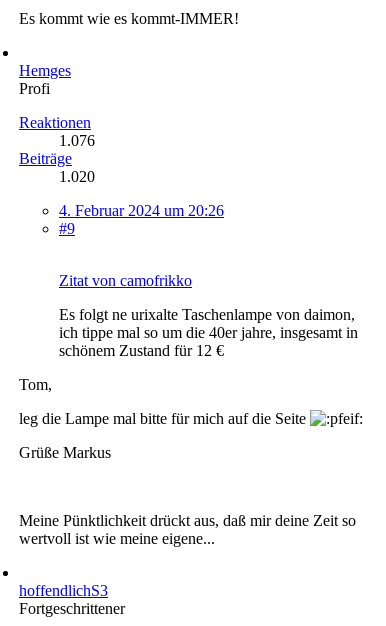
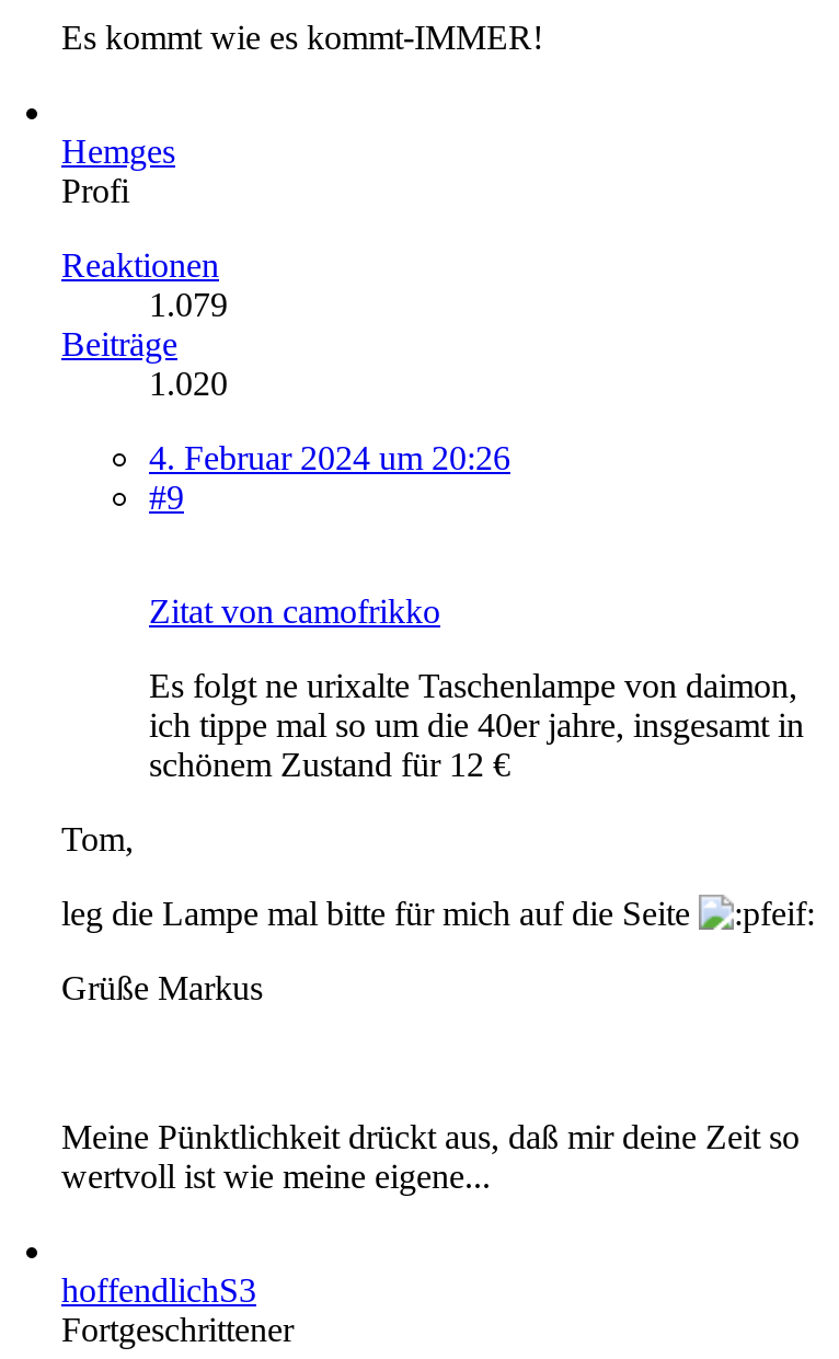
- 1.076
+ 1.079
